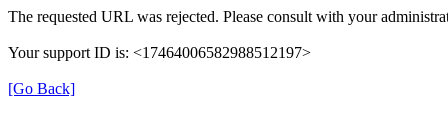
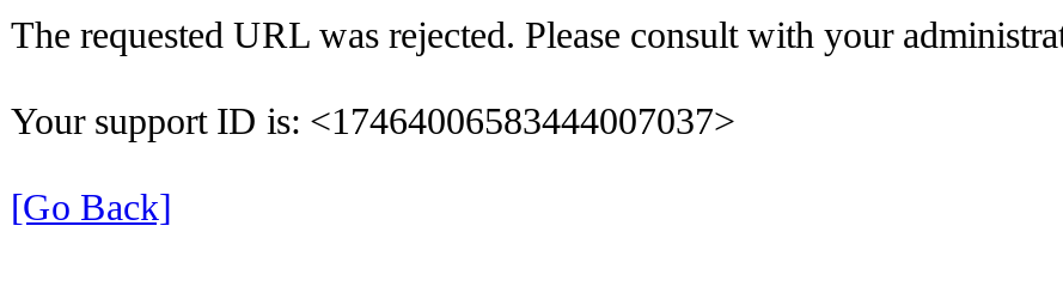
- Your support ID is: <17464006582988512197>
+ Your support ID is: <17464006583444007037>
